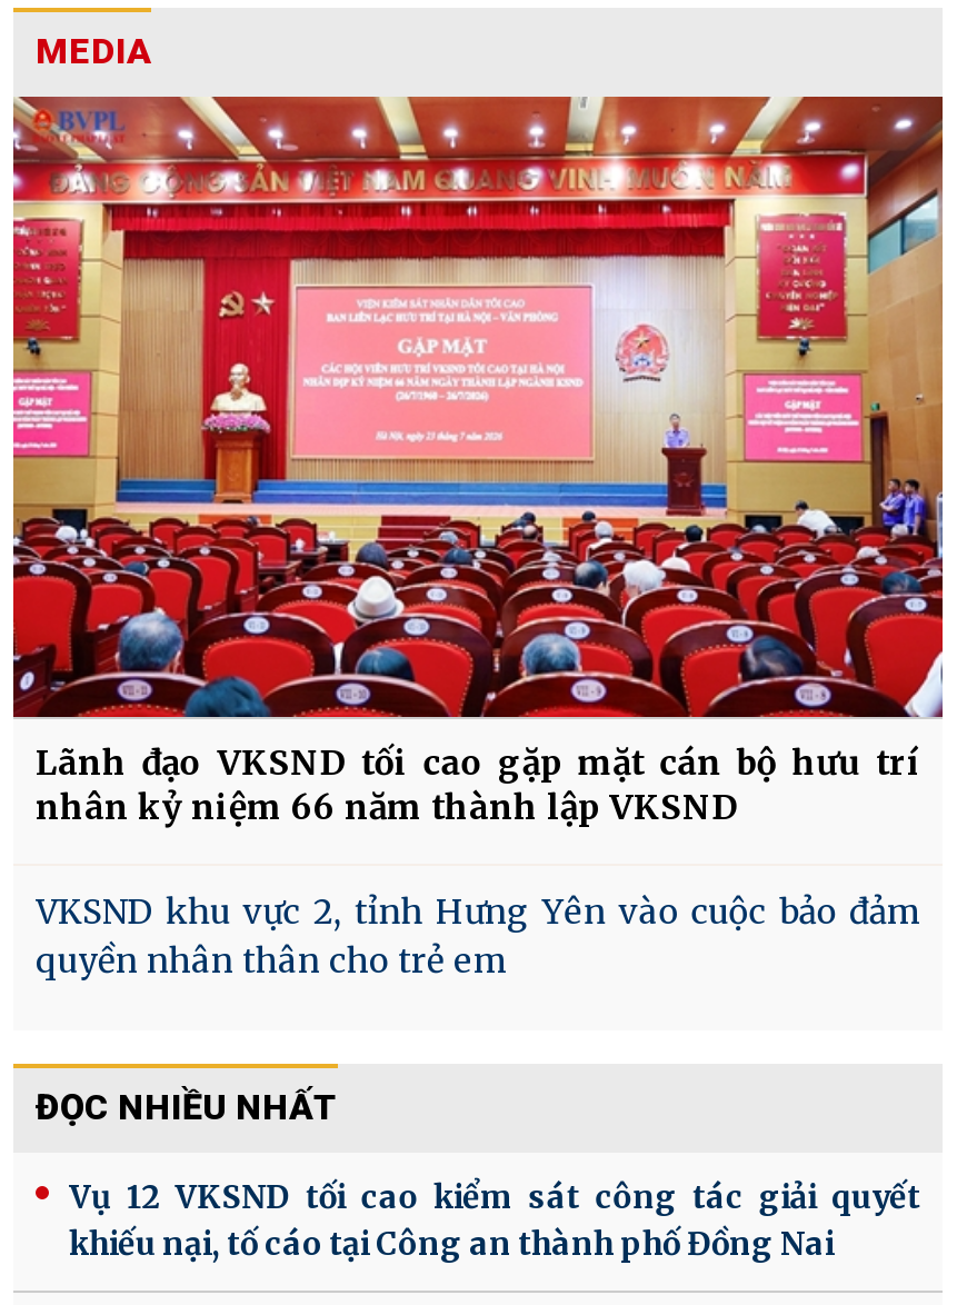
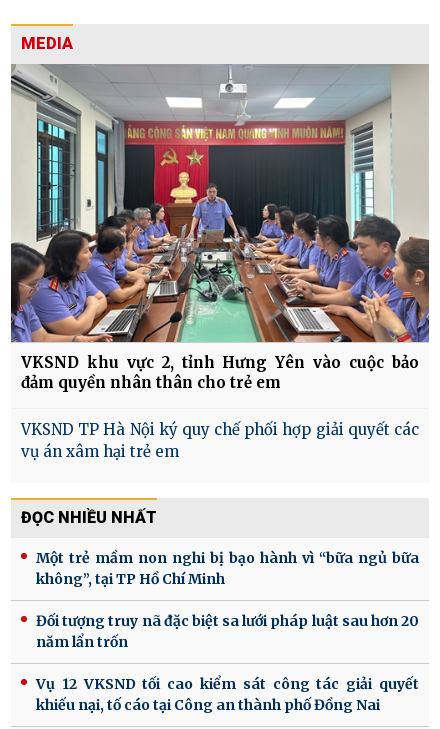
- [image]
- Lãnh đạo VKSND tối cao gặp mặt cán bộ hưu trí
- nhân kỷ niệm 66 năm thành lập VKSND
+ [image]
+ VKSND khu vực 2, tỉnh Hưng Yên vào cuộc bảo
+ đảm quyền nhân thân cho trẻ em

- VKSND khu vực 2, tỉnh Hưng Yên vào cuộc bảo đảm
- quyền nhân thân cho trẻ em
+ VKSND TP Hà Nội ký quy chế phối hợp giải quyết các
+ vụ án xâm hại trẻ em

+ Một trẻ mầm non nghi bị bạo hành vì “bữa ngủ bữa
+ không”, tại TP Hồ Chí Minh
+ Đối tượng truy nã đặc biệt sa lưới pháp luật sau hơn 20
+ năm lẩn trốn
